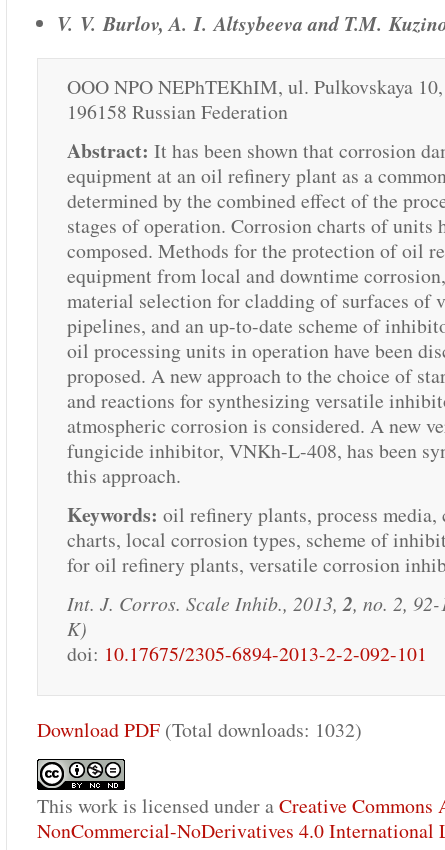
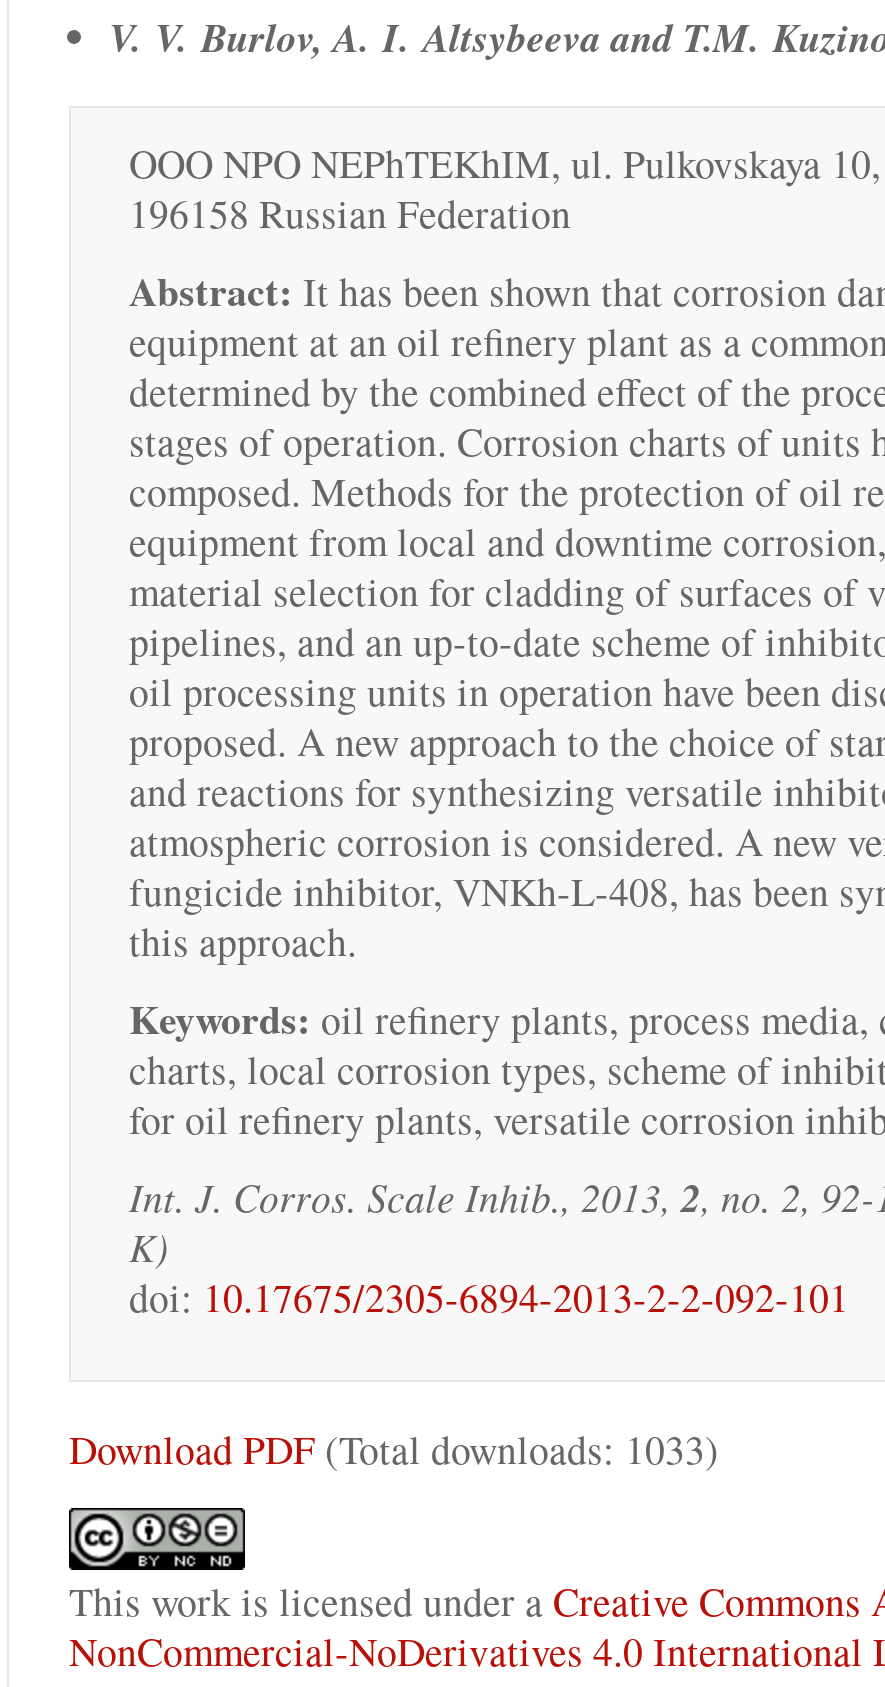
- Download PDF (Total downloads: 1032)
+ Download PDF (Total downloads: 1033)
